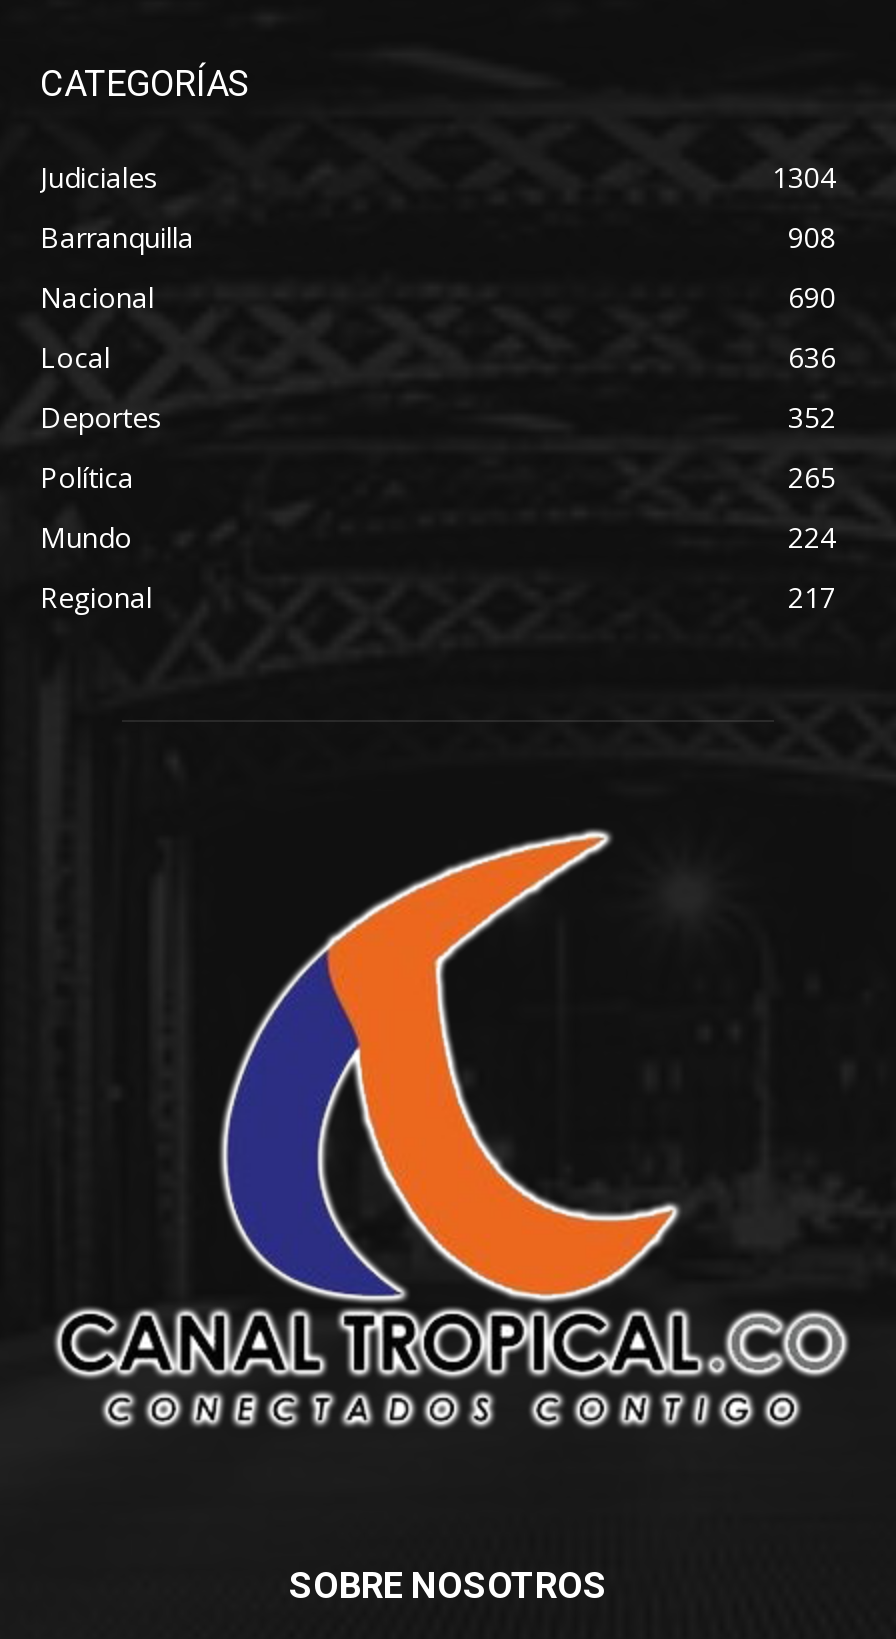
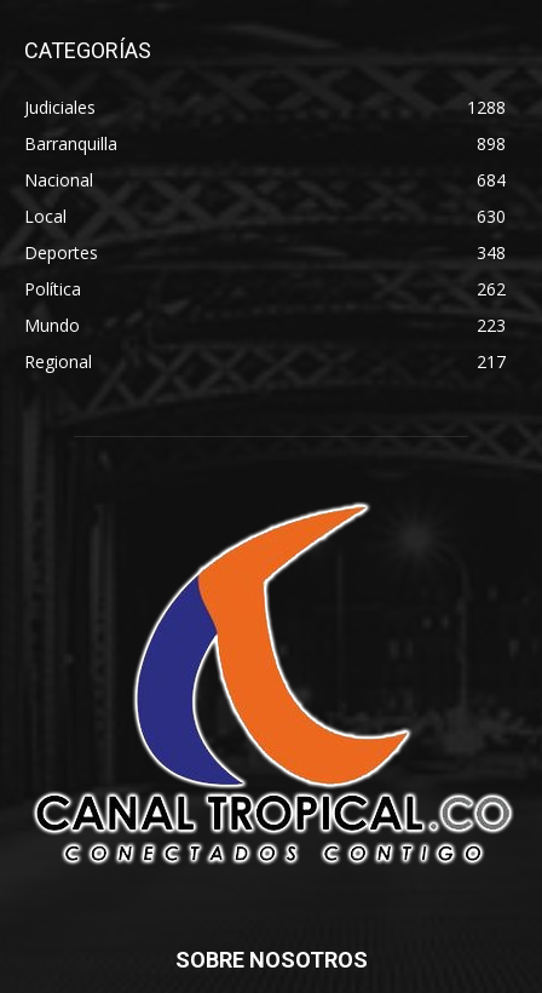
- 1304
+ 1288

- 908
+ 898

- 690
+ 684

- 636
+ 630

- 352
+ 348

- 265
+ 262

- 224
+ 223
